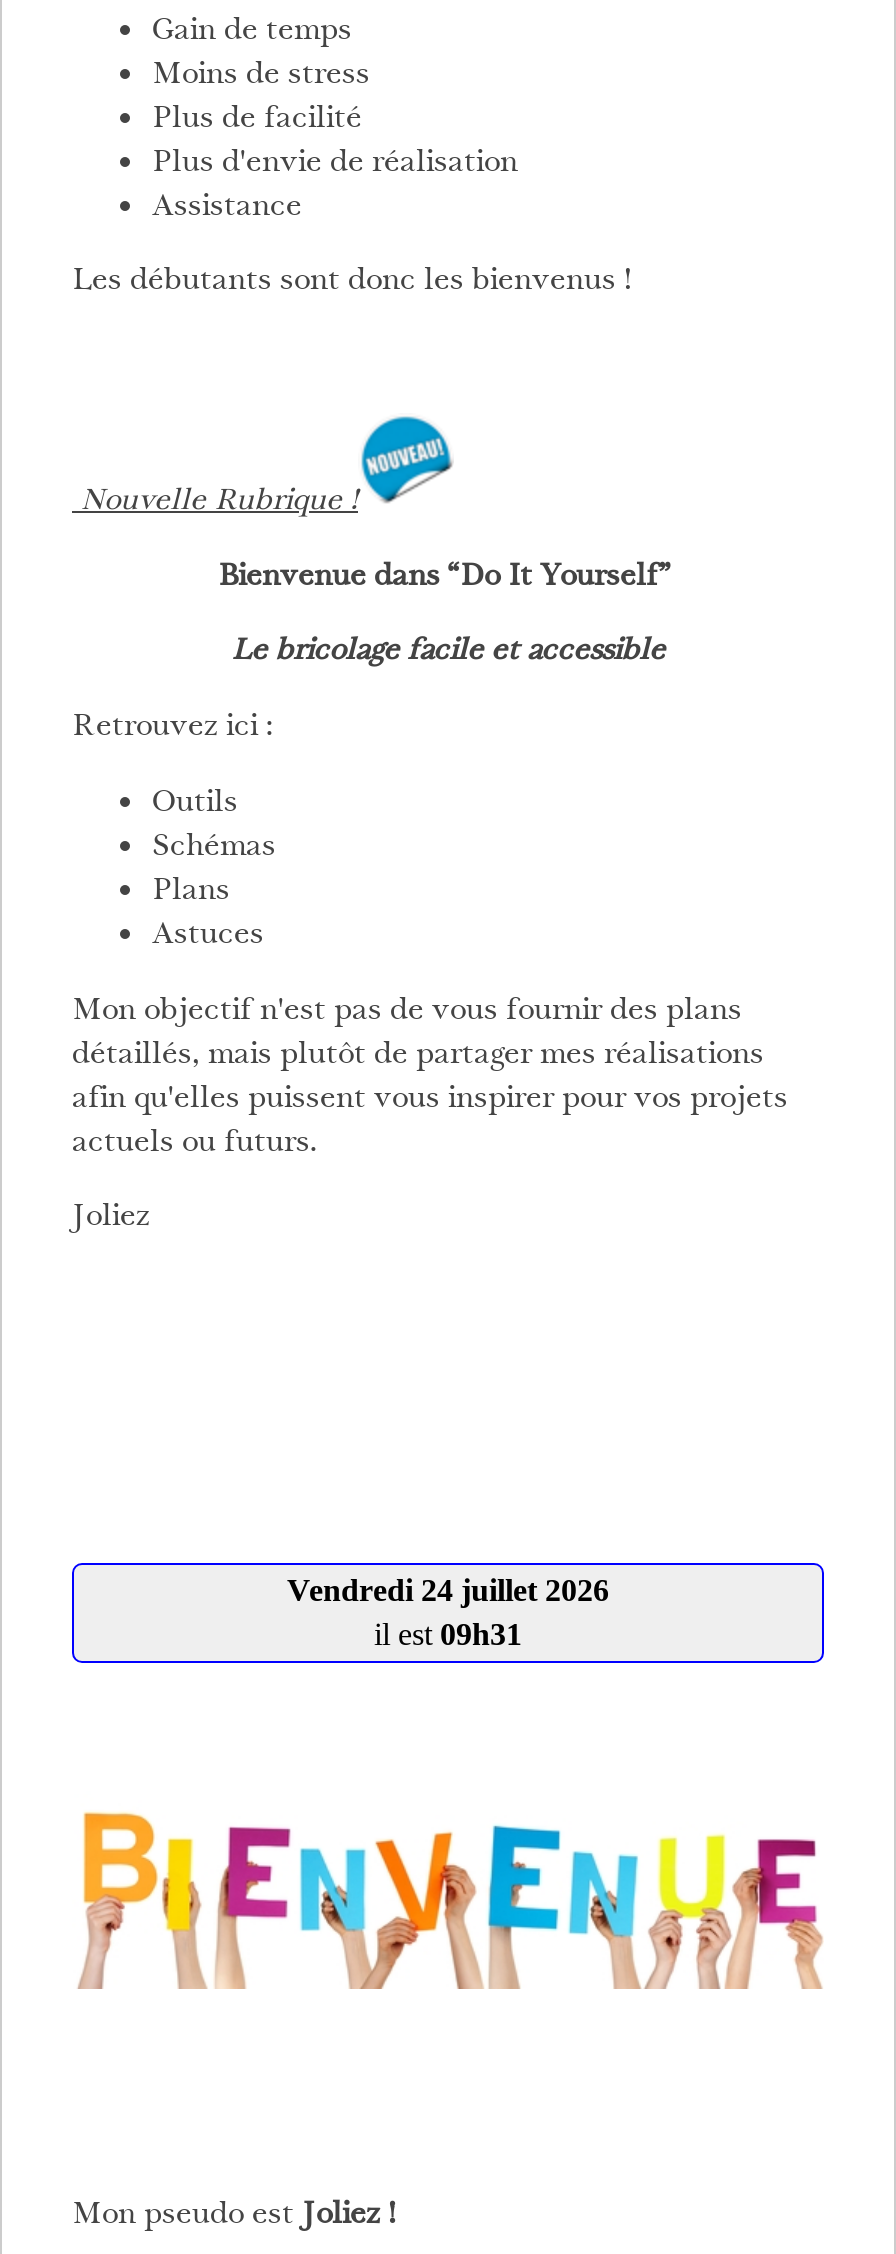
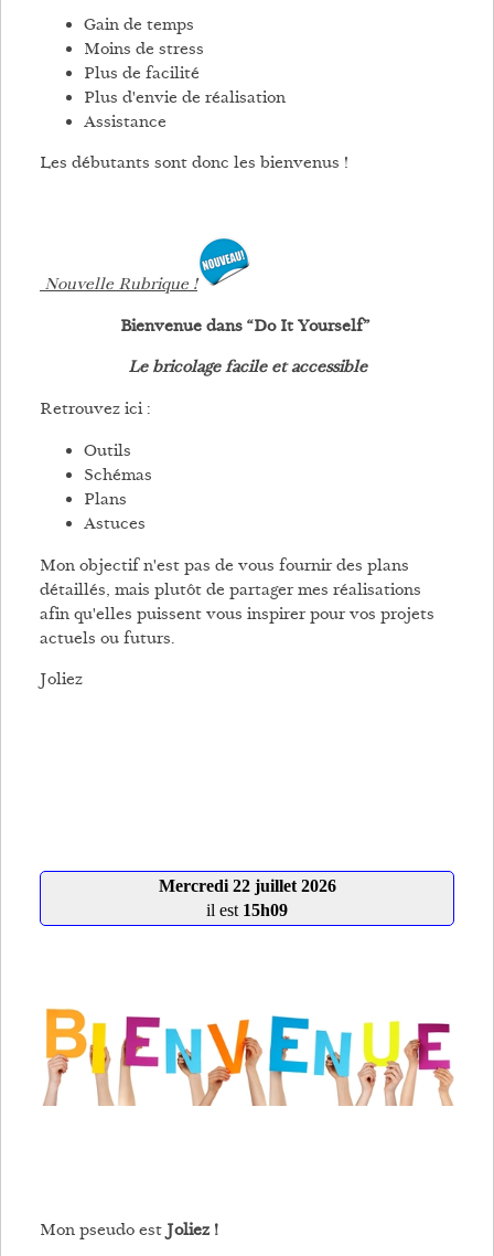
- Vendredi 24 juillet 2026
+ Mercredi 22 juillet 2026

- il est 09h31
+ il est 15h09
